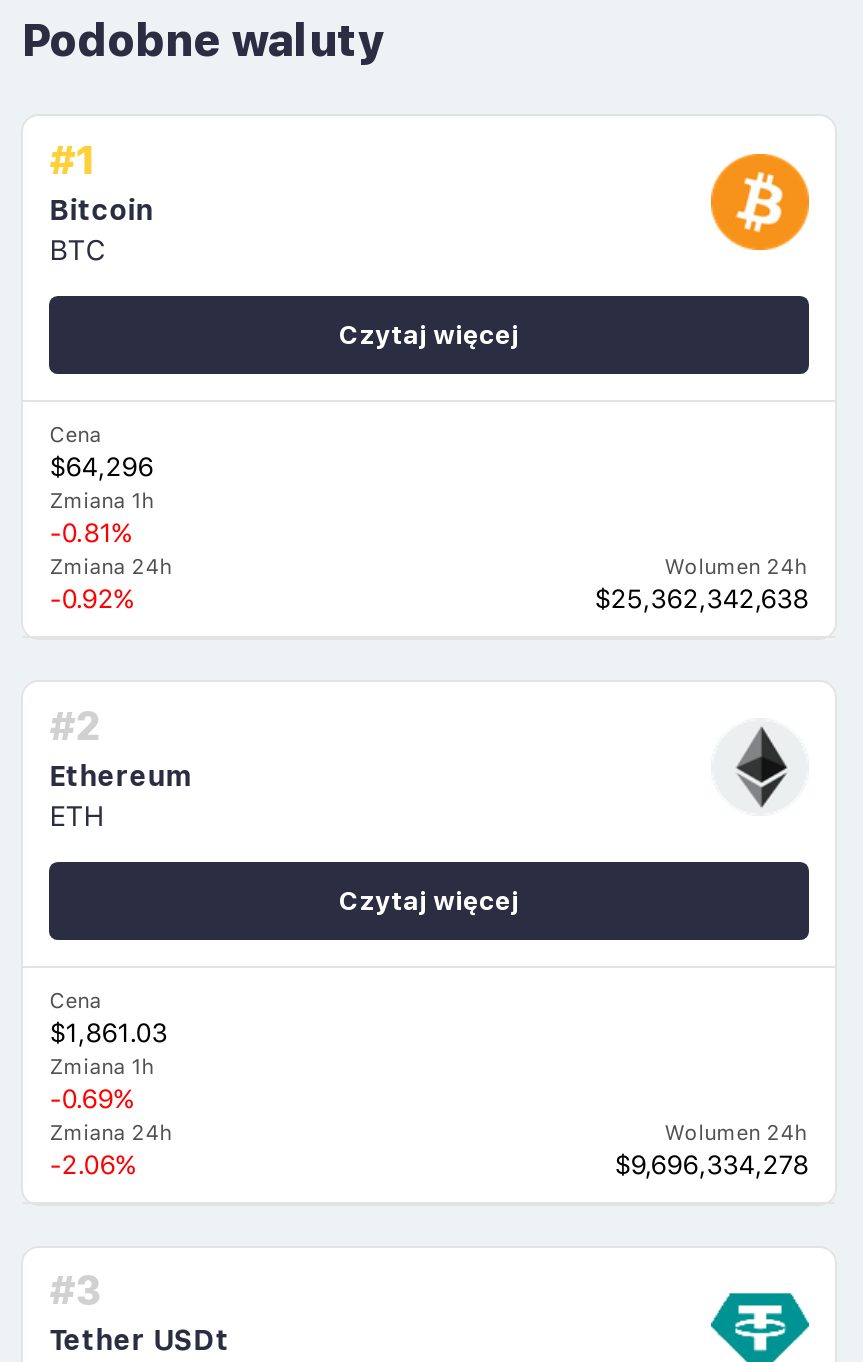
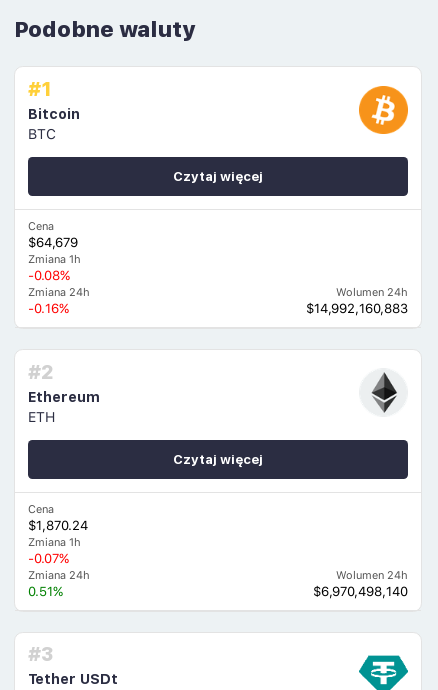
- $64,296
+ $64,679

- -0.81%
+ -0.08%

- -0.92%
+ -0.16%

- $25,362,342,638
+ $14,992,160,883

- $1,861.03
+ $1,870.24

- -0.69%
+ -0.07%

- -2.06%
+ 0.51%

- $9,696,334,278
+ $6,970,498,140
